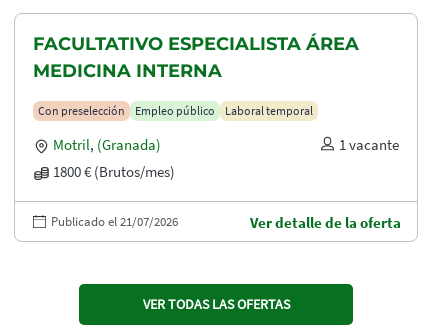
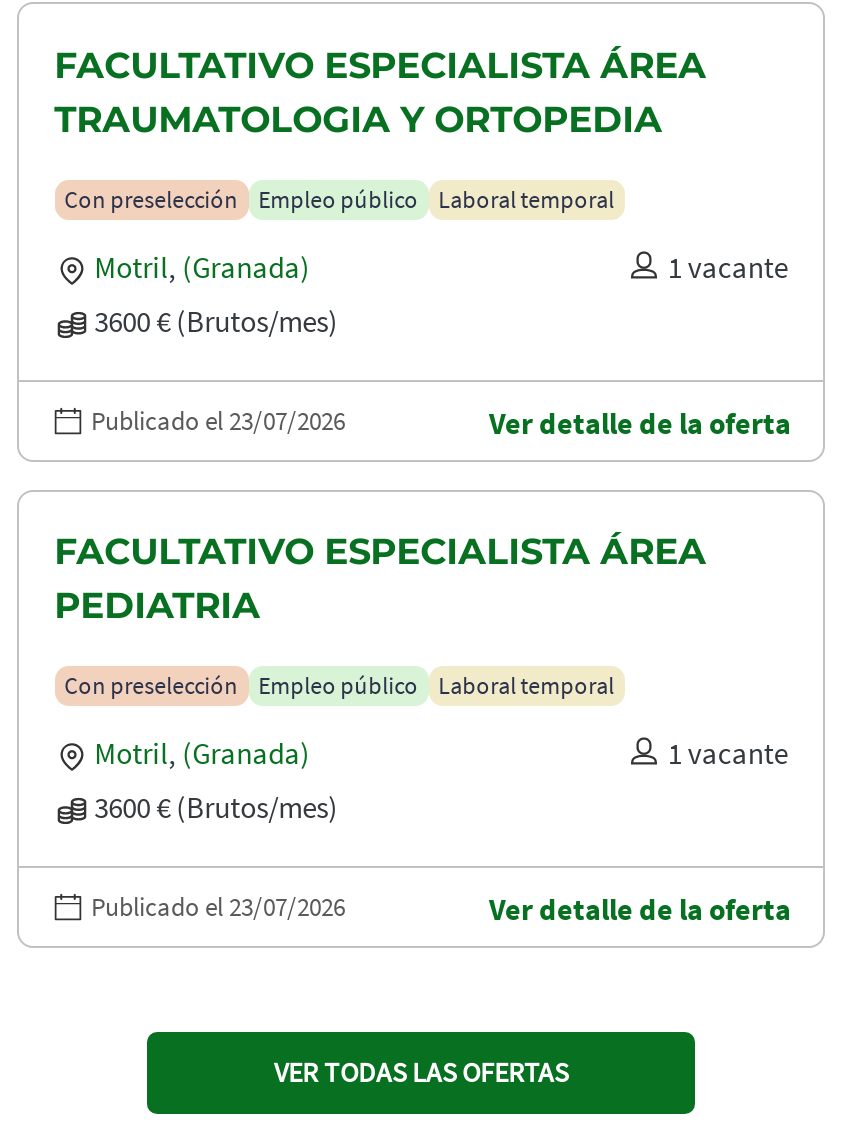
- MEDICINA INTERNA
+ TRAUMATOLOGIA Y ORTOPEDIA

- 1800 € (Brutos/mes)
- Publicado el 21/07/2026
+ 3600 € (Brutos/mes)
+ Publicado el 23/07/2026
+ Ver detalle de la oferta
+ FACULTATIVO ESPECIALISTA ÁREA
+ PEDIATRIA
+ Con preselección
+ Empleo público
+ Laboral temporal
+ Motril, (Granada)
+ 1 vacante
+ 3600 € (Brutos/mes)
+ Publicado el 23/07/2026
